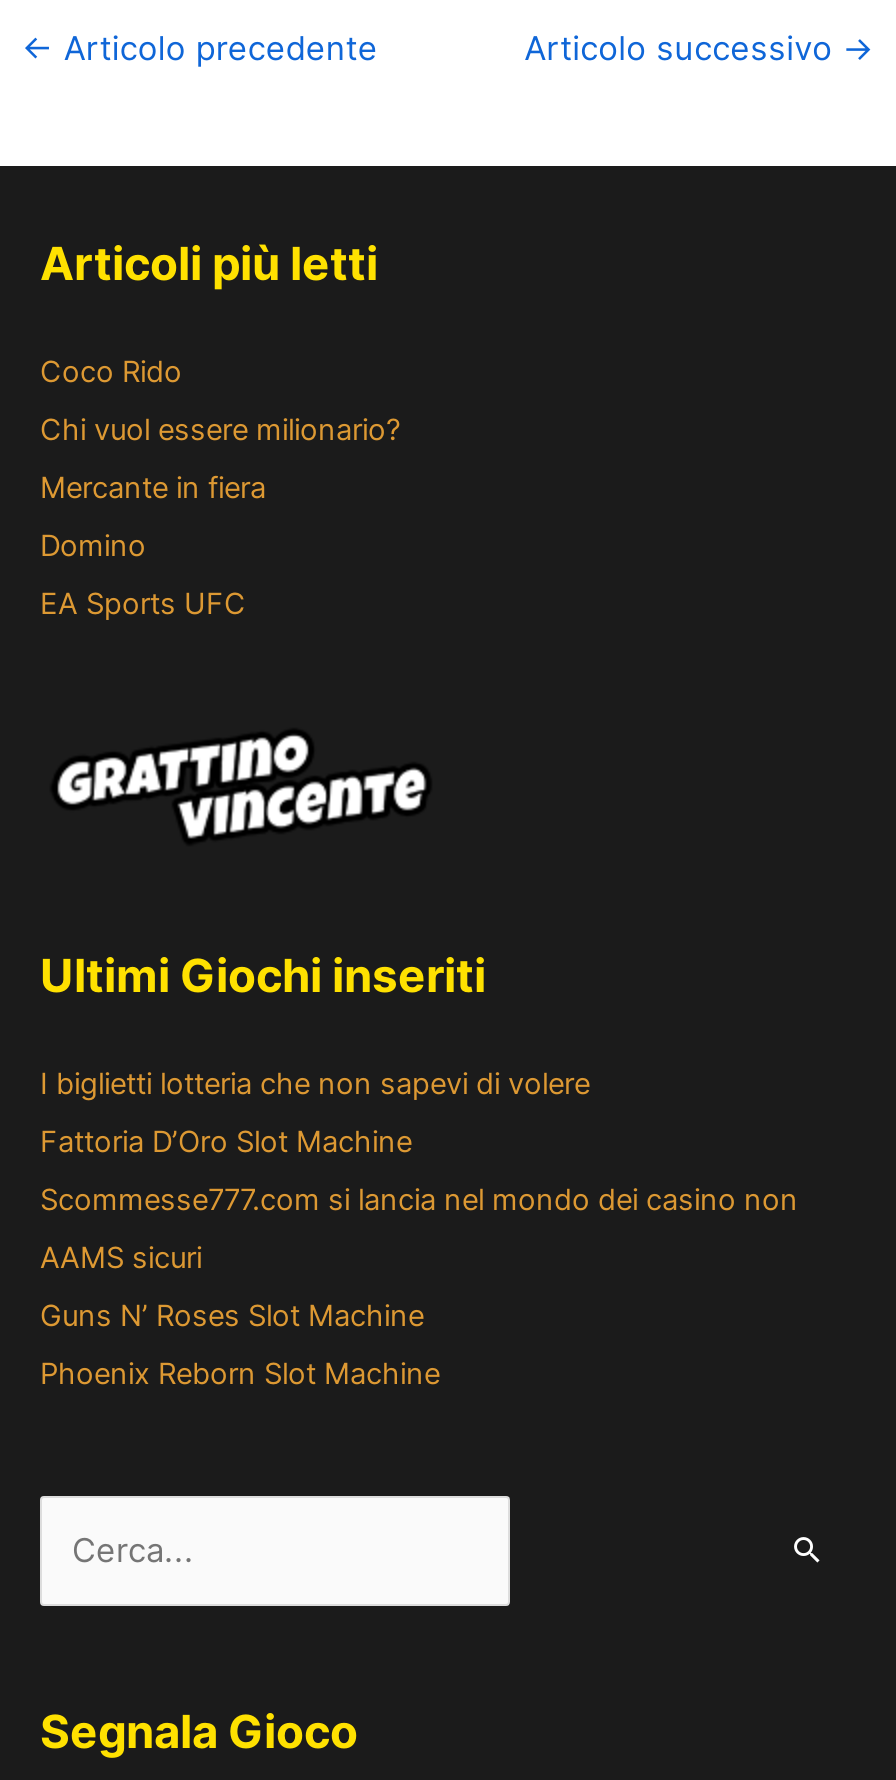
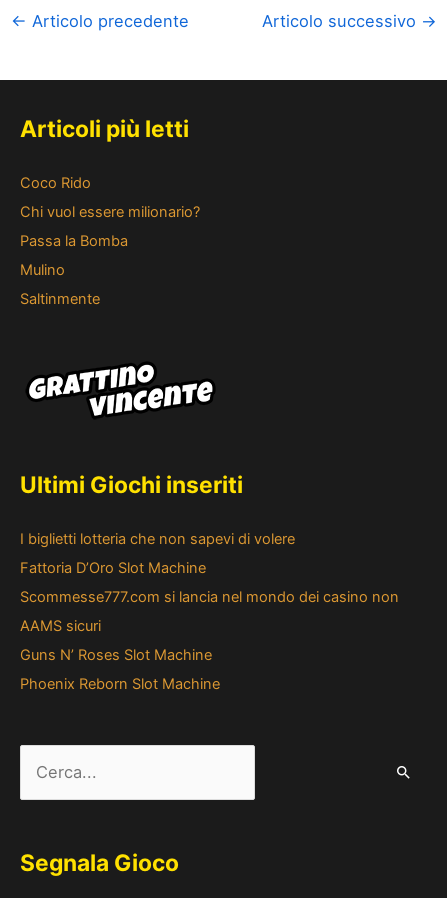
- Mercante in fiera
+ Passa la Bomba

- Domino
+ Mulino

- EA Sports UFC
+ Saltinmente
